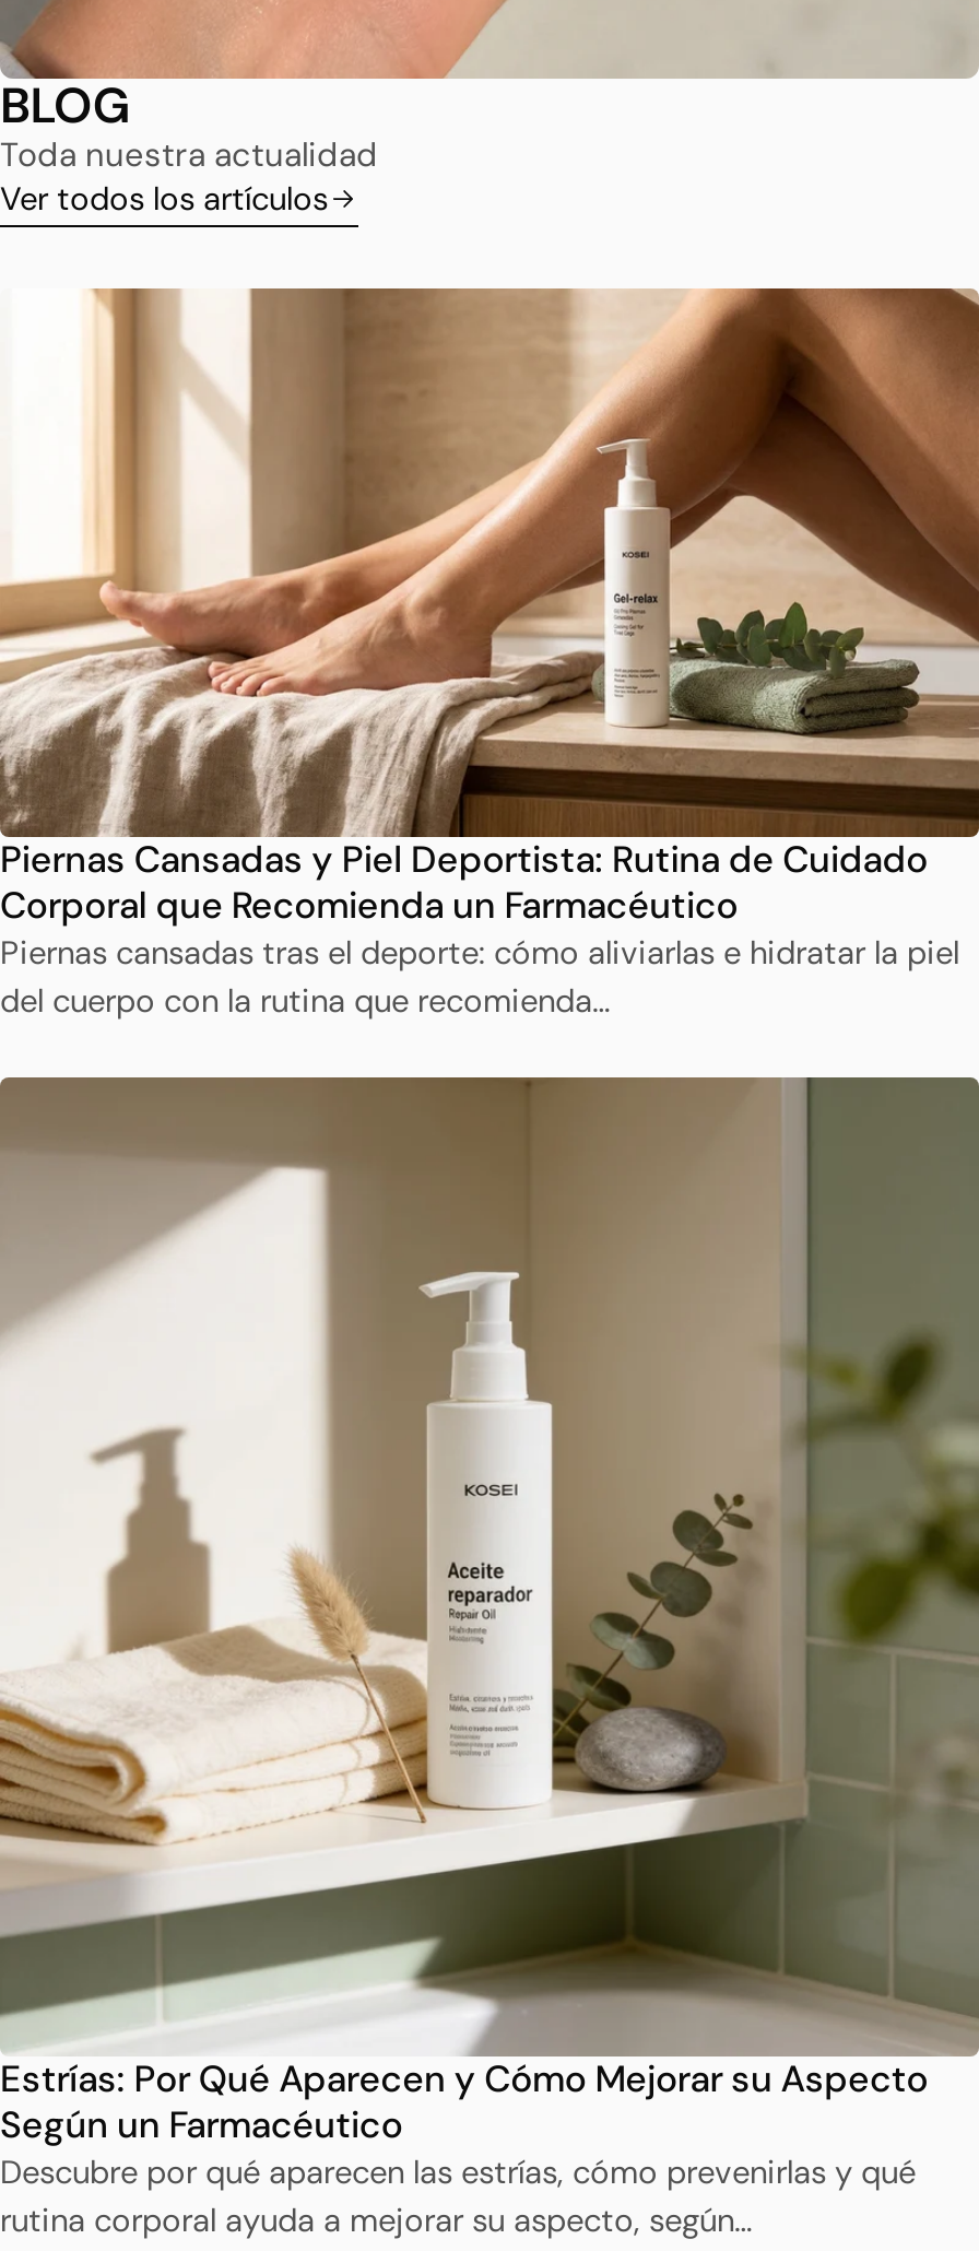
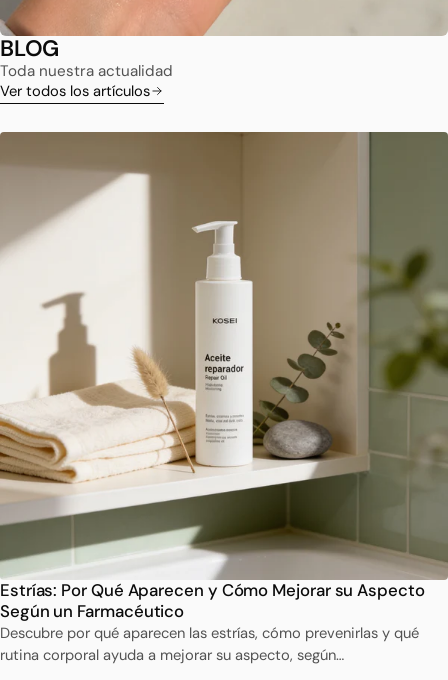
- [image]
- Piernas Cansadas y Piel Deportista: Rutina de Cuidado
- Corporal que Recomienda un Farmacéutico
- Piernas cansadas tras el deporte: cómo aliviarlas e hidratar la piel
- del cuerpo con la rutina que recomienda…
